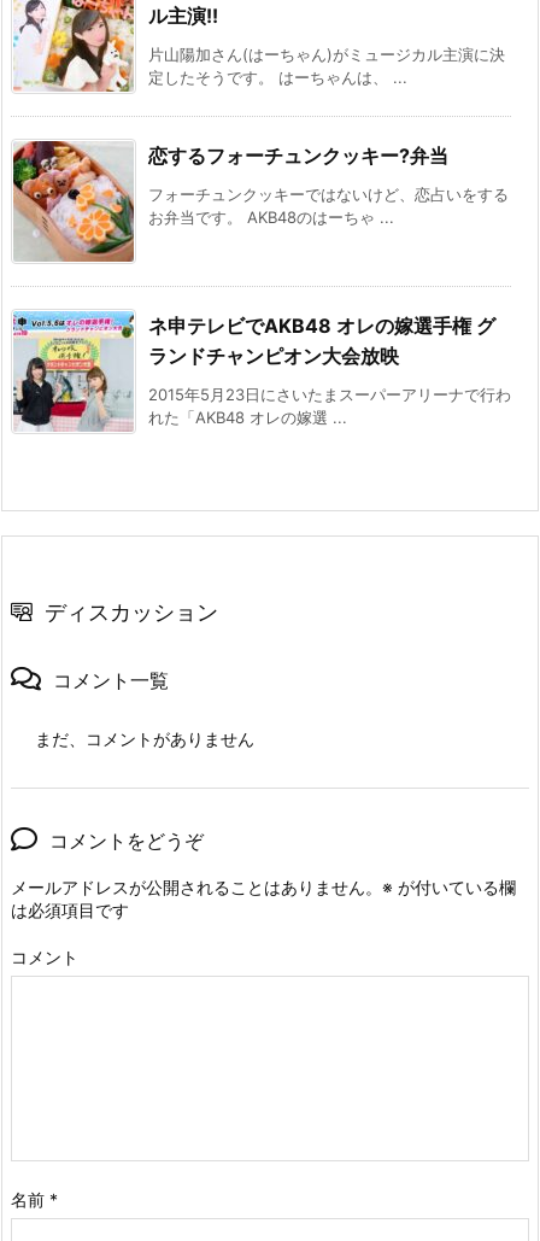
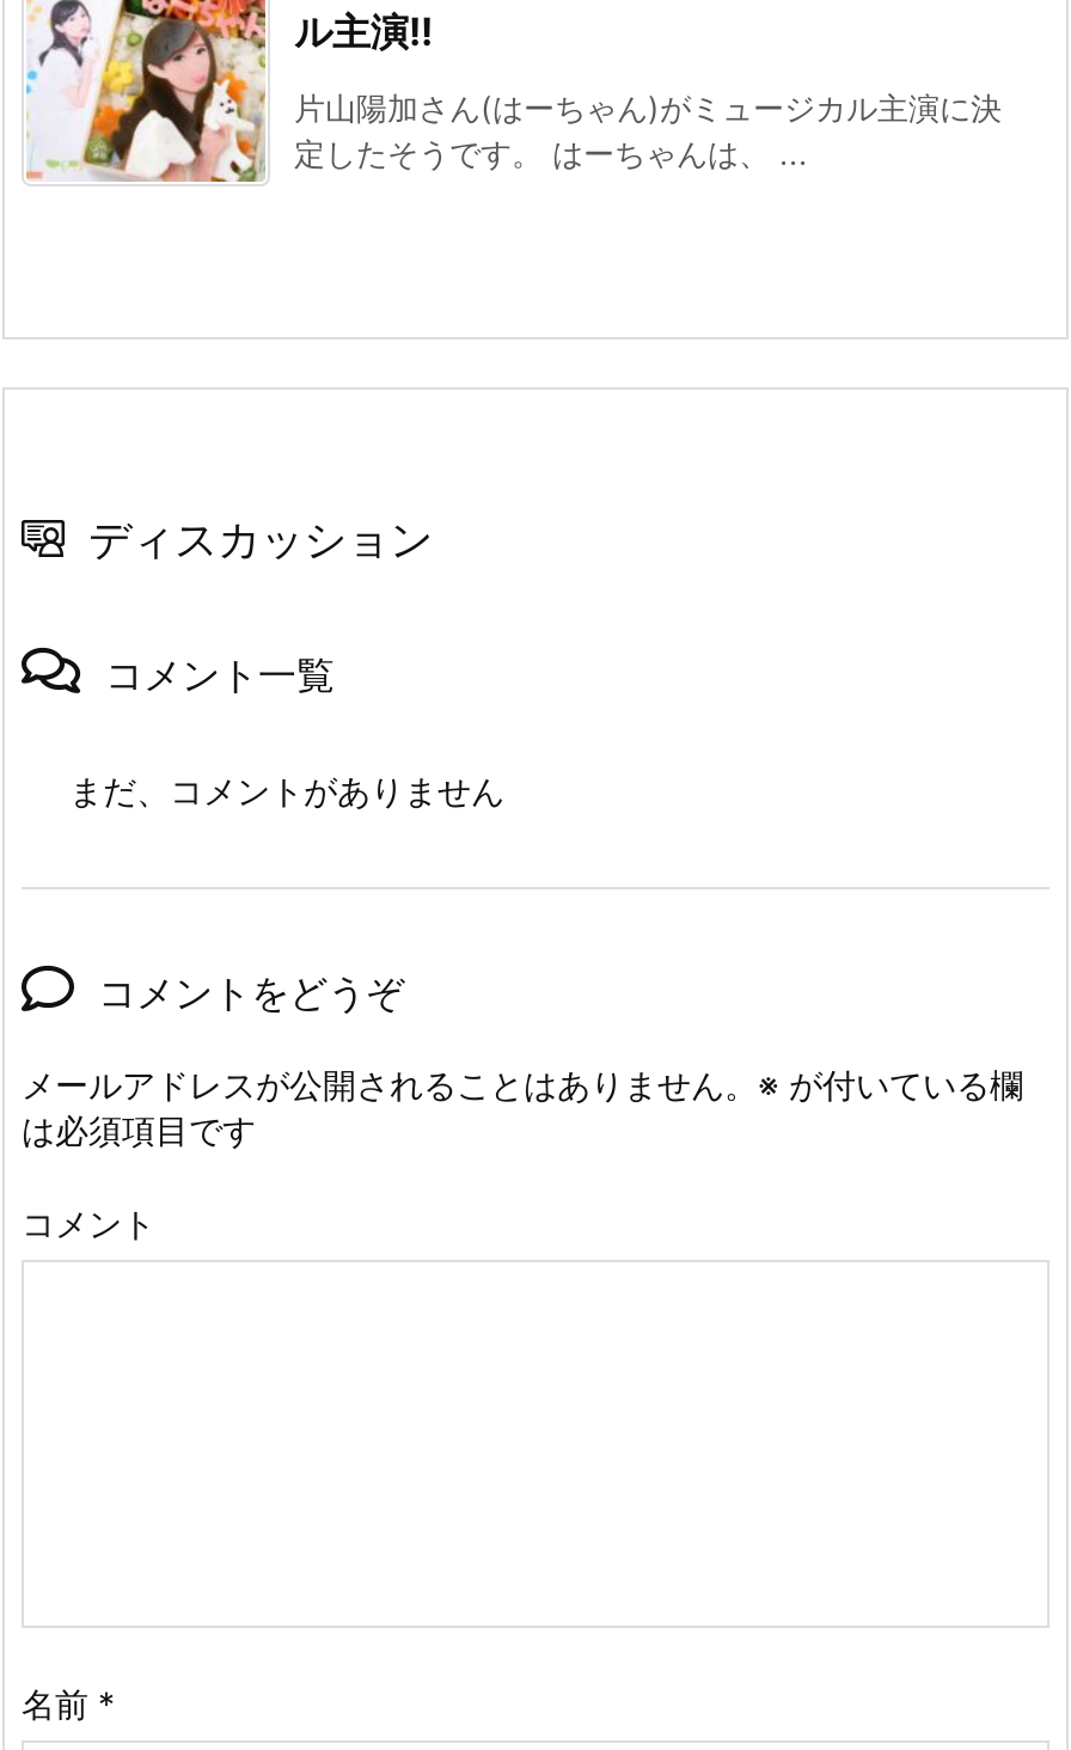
- [image]
- 恋するフォーチュンクッキー?弁当
- フォーチュンクッキーではないけど、恋占いをする
- お弁当です。 AKB48のはーちゃ ...

- [image]
- ネ申テレビでAKB48 オレの嫁選手権 グ
- ランドチャンピオン大会放映
- 2015年5月23日にさいたまスーパーアリーナで行わ
- れた「AKB48 オレの嫁選 ...
